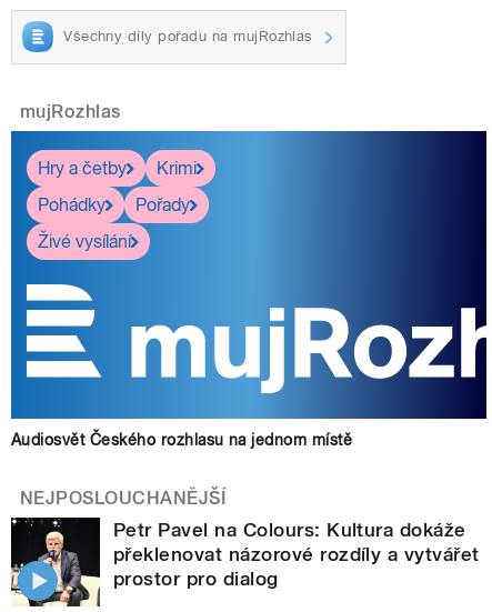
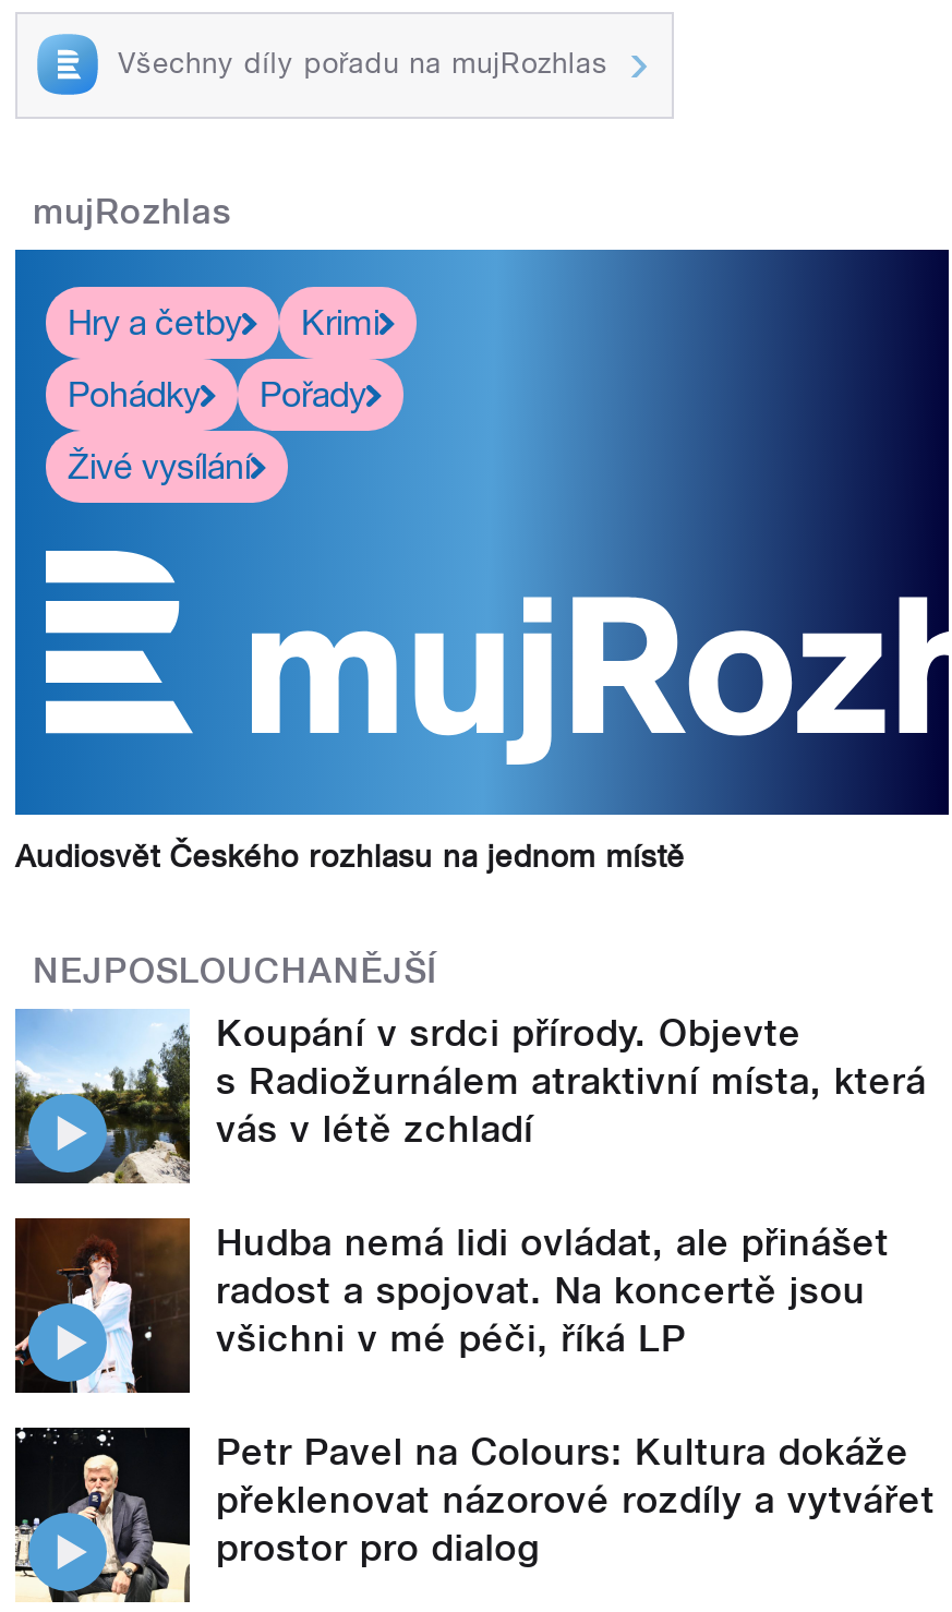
+ [image]
+ Koupání v srdci přírody. Objevte
+ s Radiožurnálem atraktivní místa, která
+ vás v létě zchladí
+ Hudba nemá lidi ovládat, ale přinášet
+ radost a spojovat. Na koncertě jsou
+ všichni v mé péči, říká LP

+ [image]
